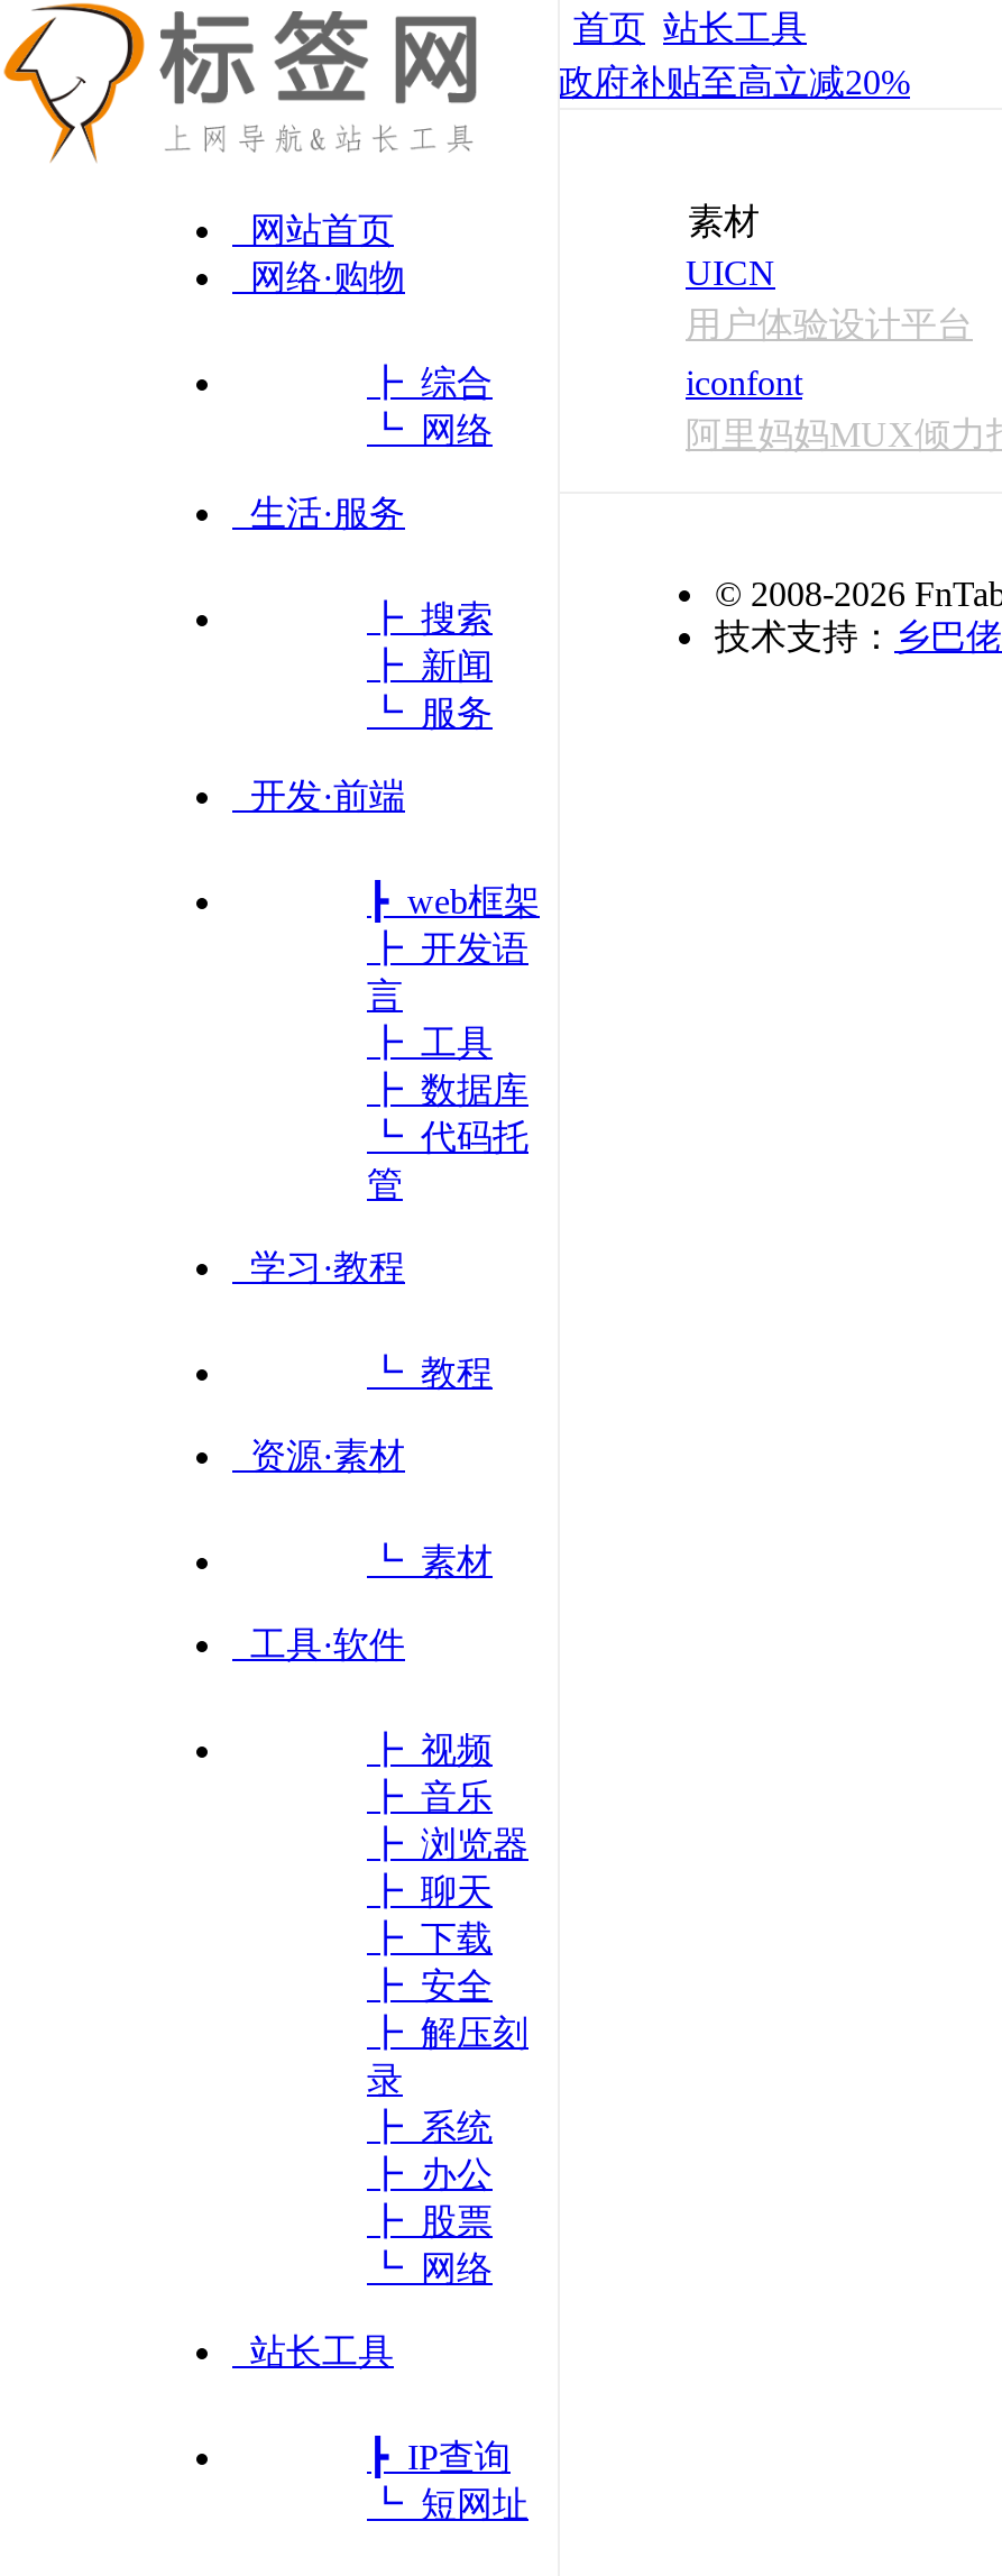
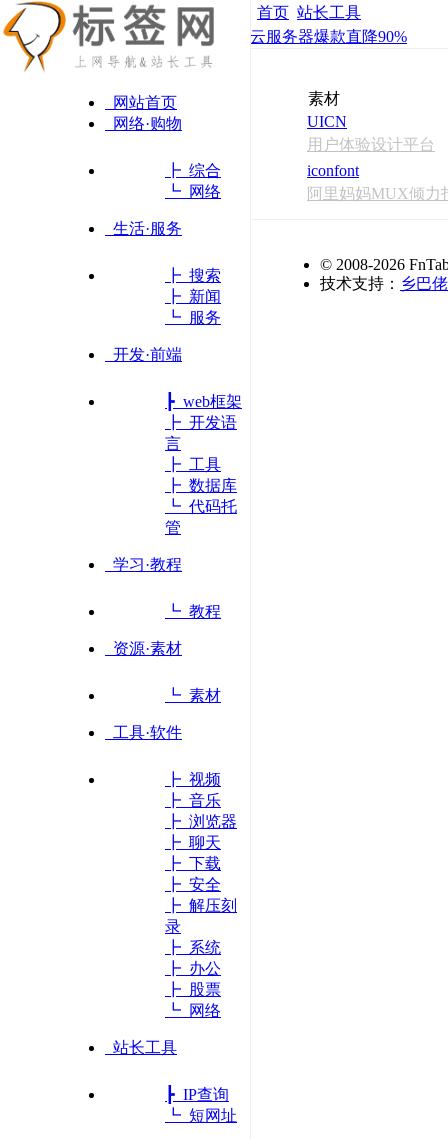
- 政府补贴至高立减20%
+ 云服务器爆款直降90%
